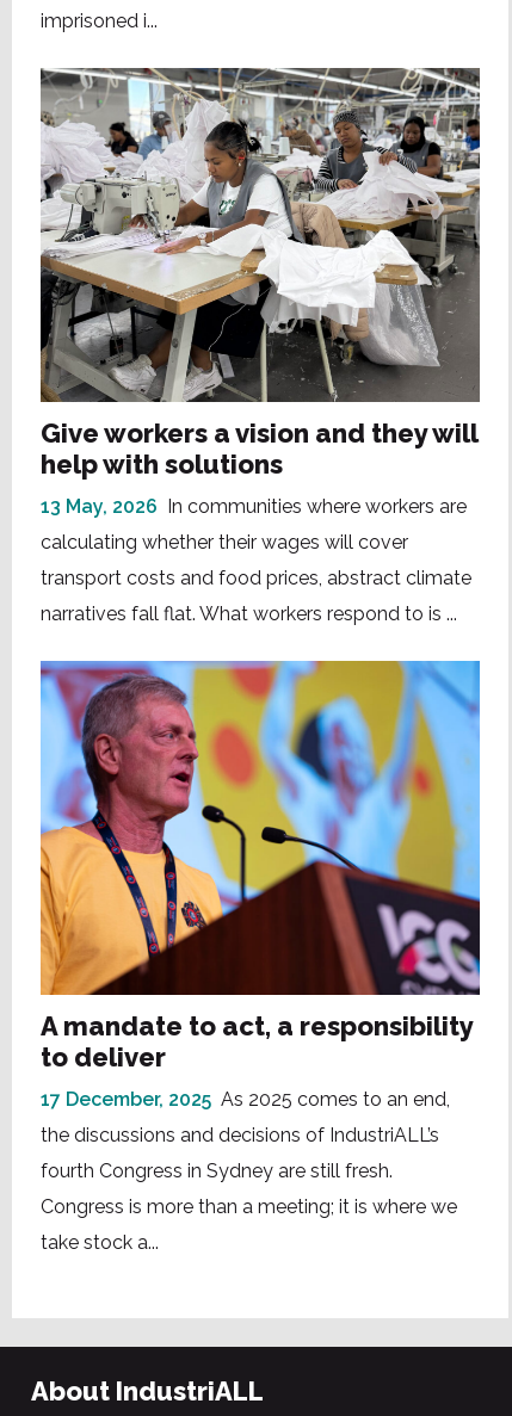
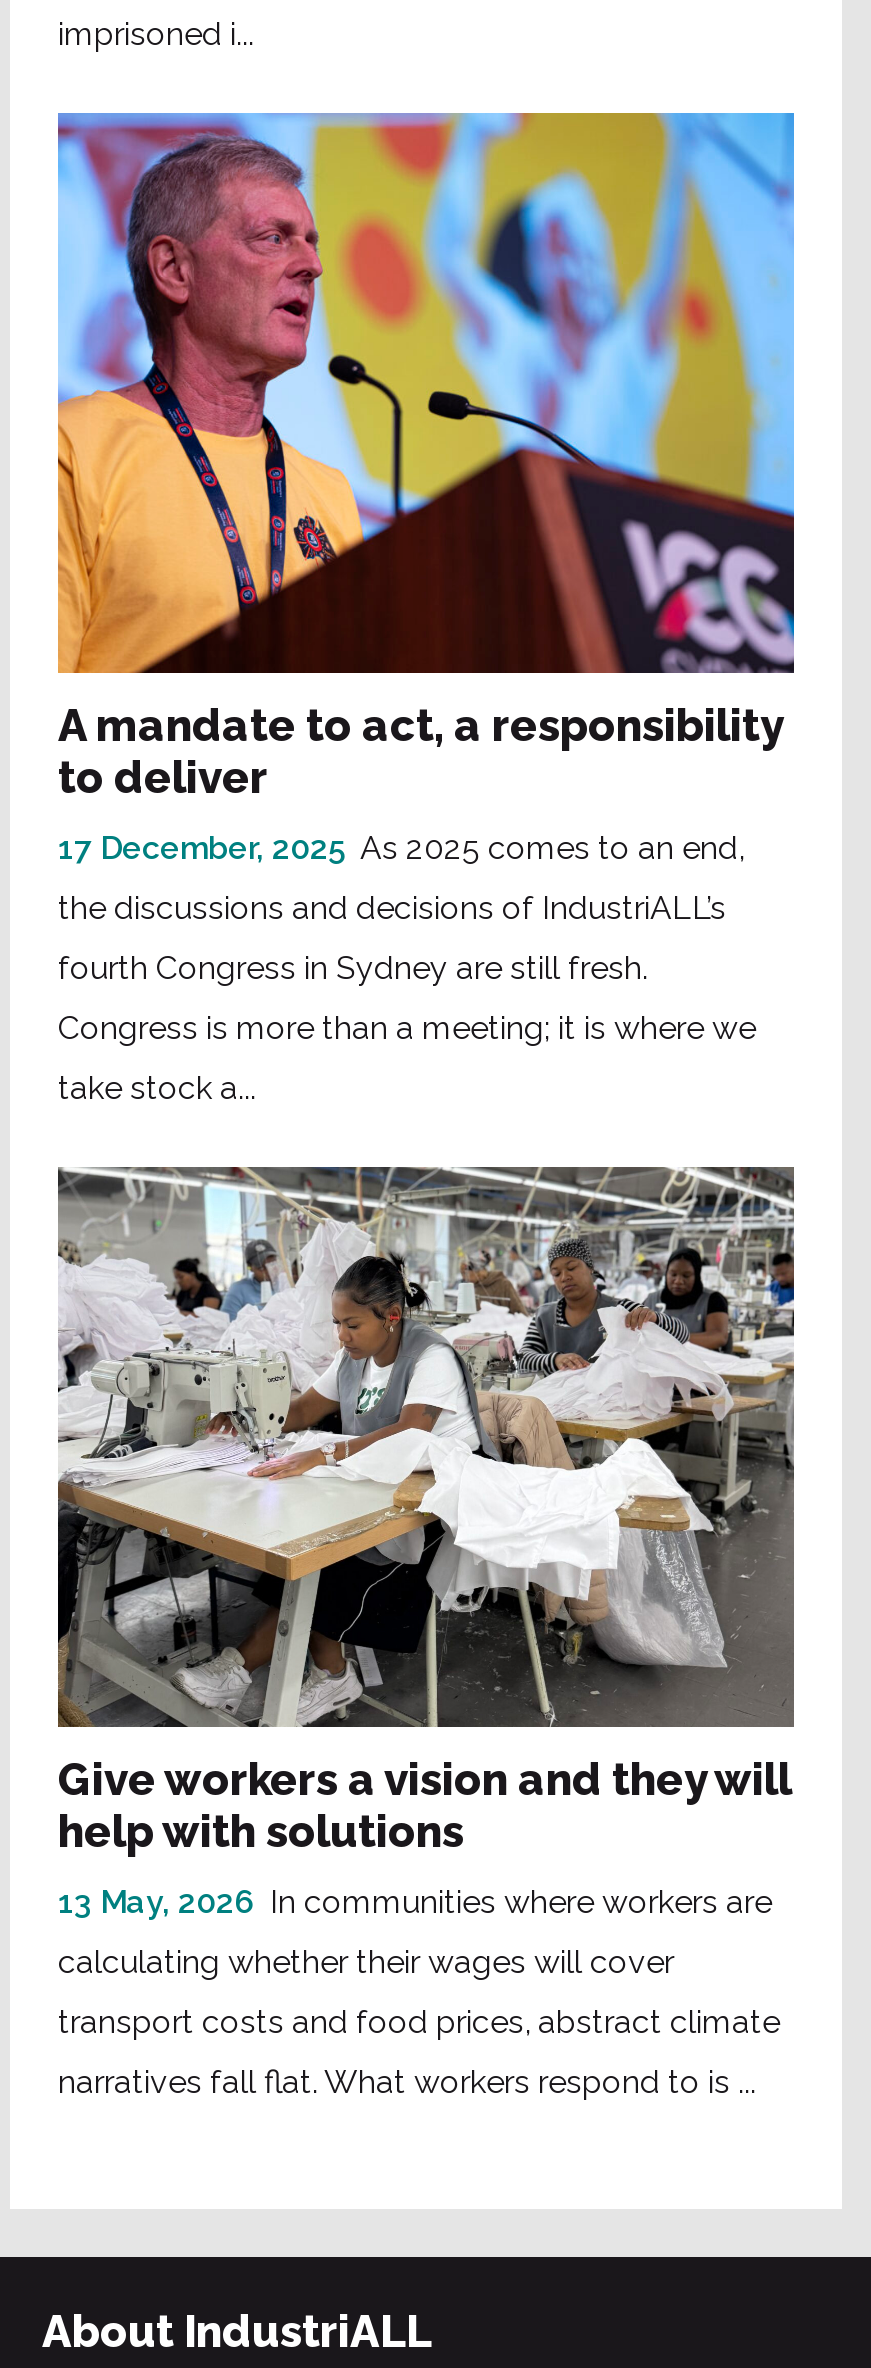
moved down: [image] | Give workers a vision and they will | help with solutions | 13 May, 2026 In communities where workers are | calculating whether their wages will cover | transport costs and food prices, abstract climate | narratives fall flat. What workers respond to is ...

moved up: [image] | A mandate to act, a responsibility | to deliver | 17 December, 2025 As 2025 comes to an end, | the discussions and decisions of IndustriALL’s | fourth Congress in Sydney are still fresh. | Congress is more than a meeting; it is where we | take stock a...
